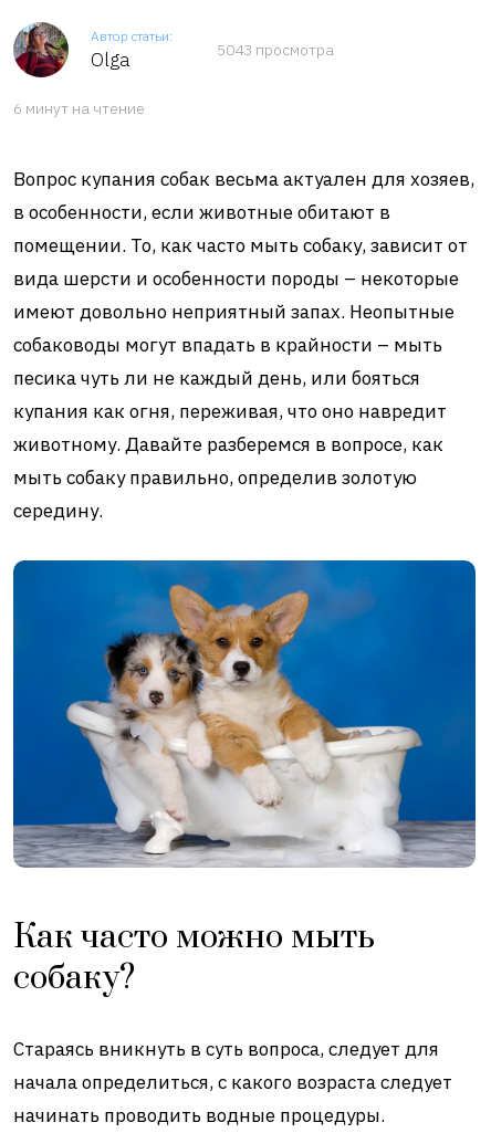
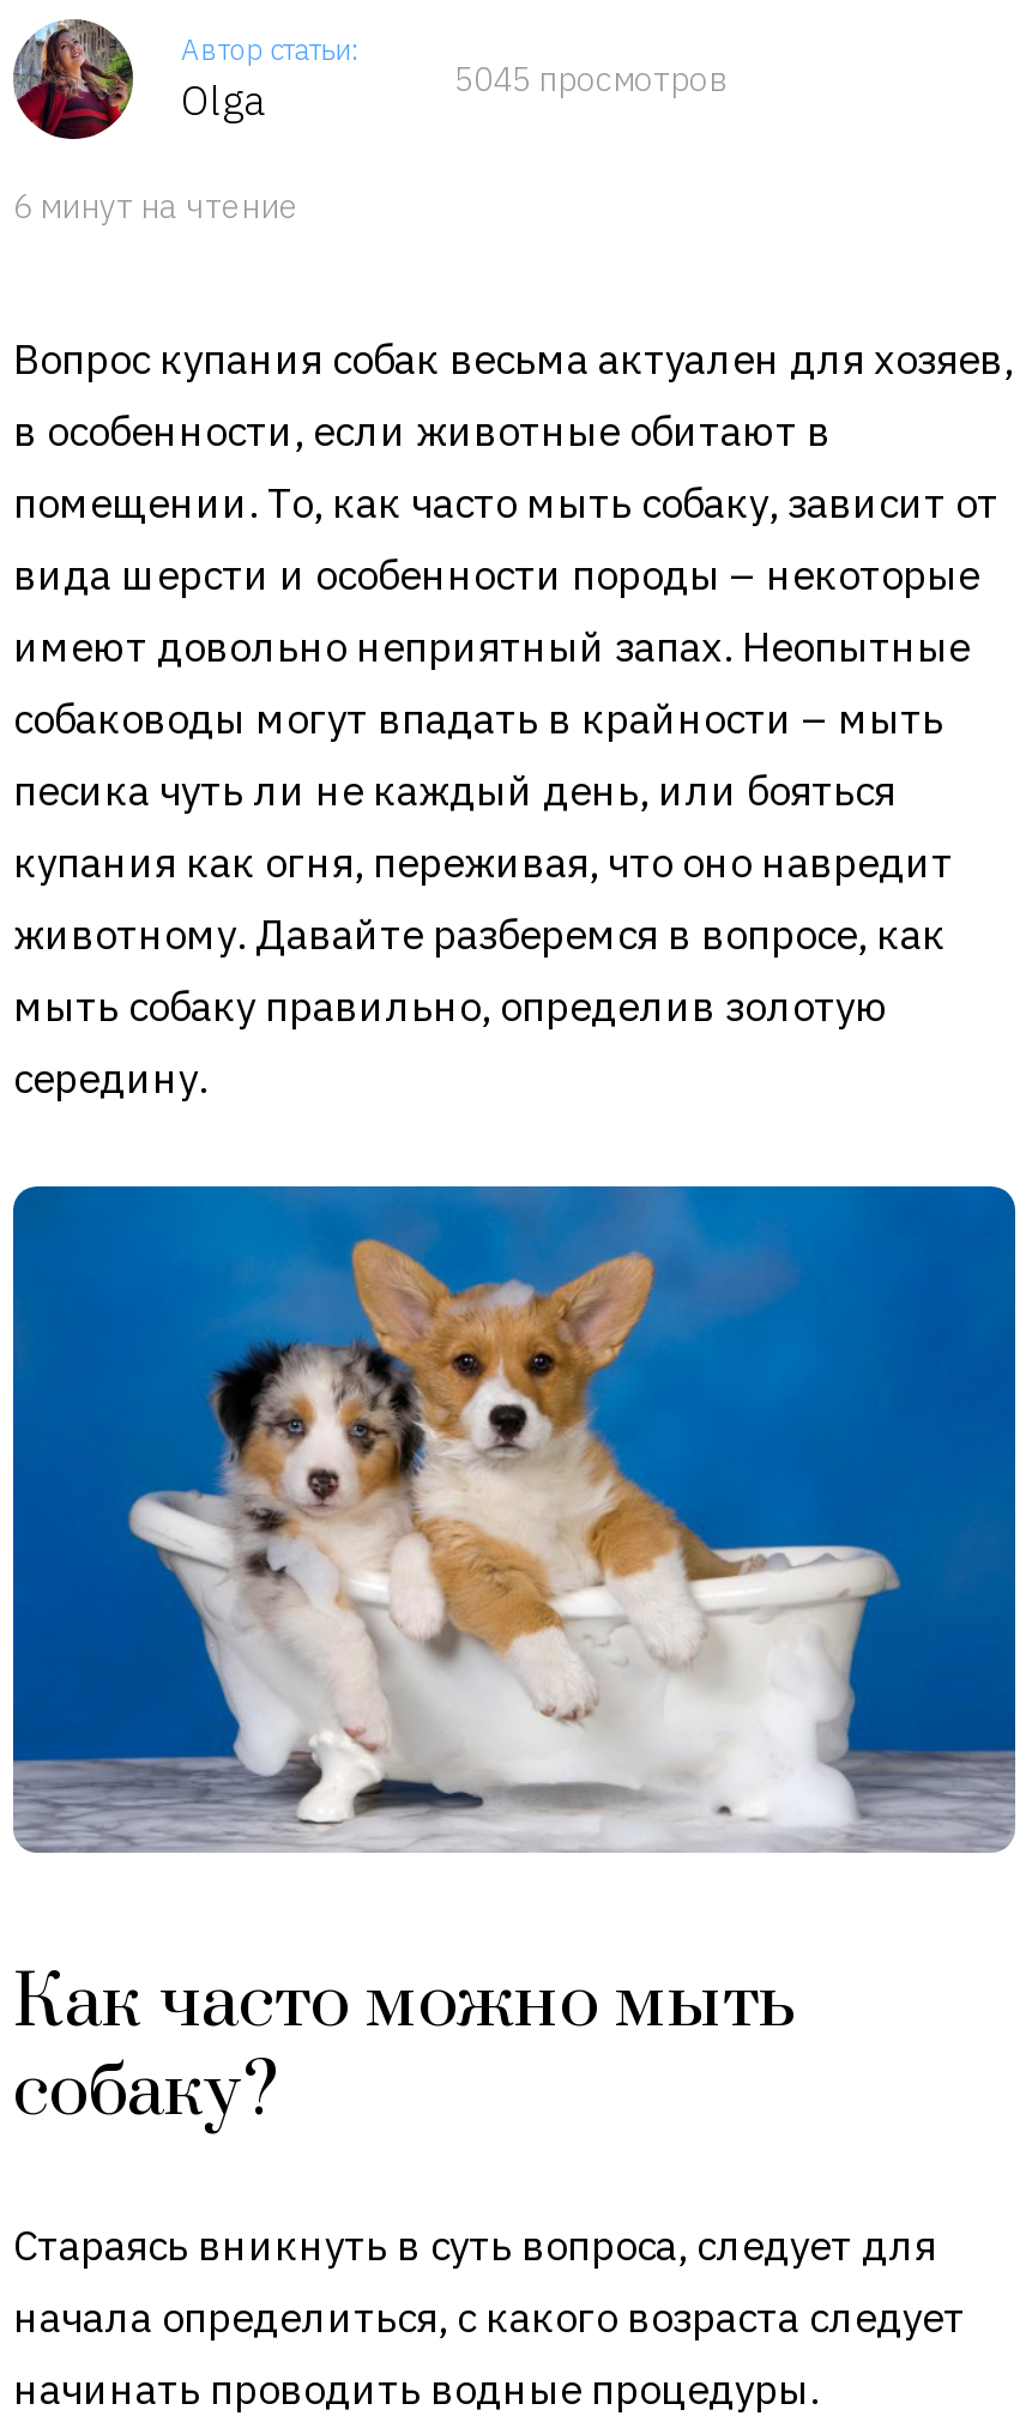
- 5043 просмотра
+ 5045 просмотров
